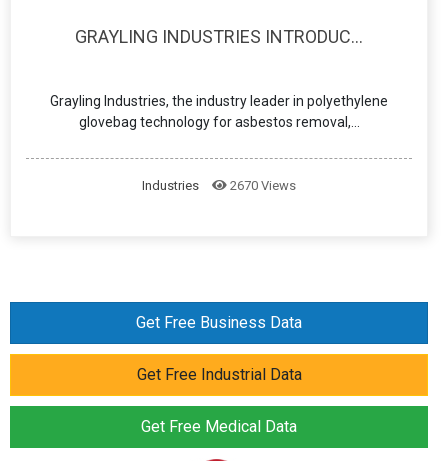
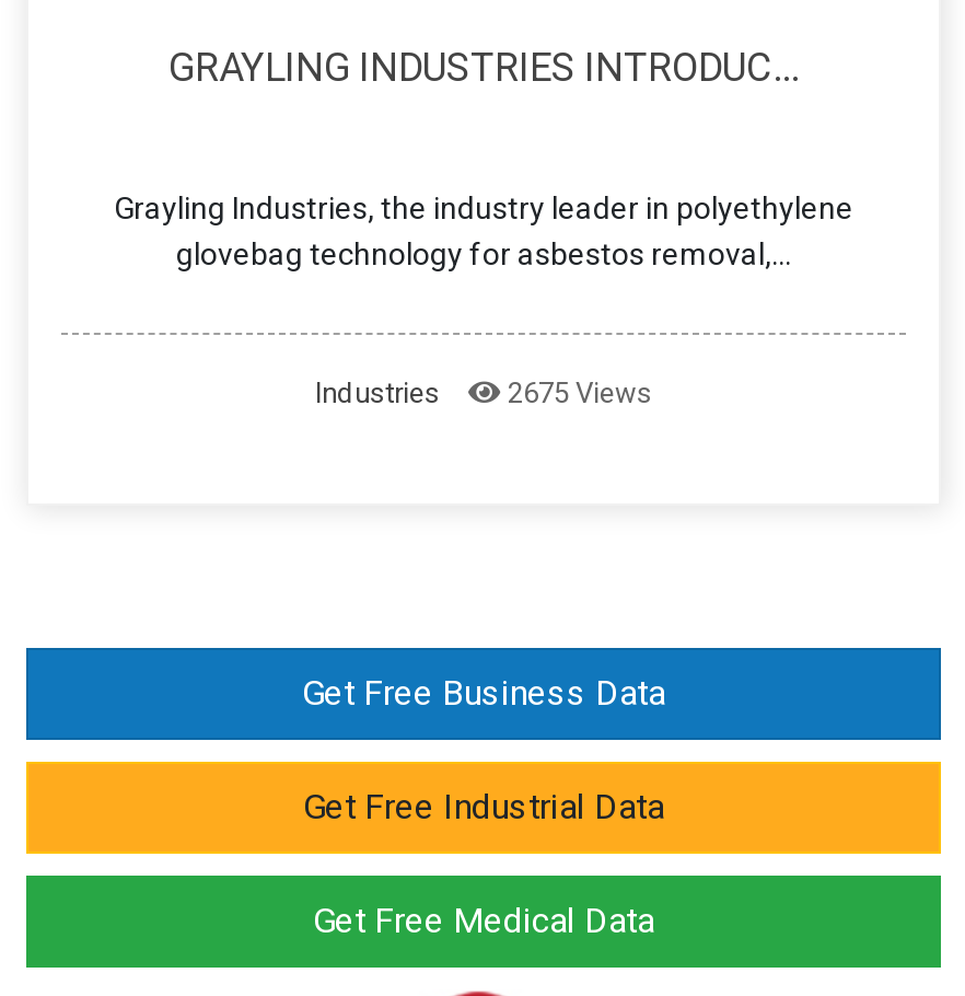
- Industries 2670 Views
+ Industries 2675 Views
